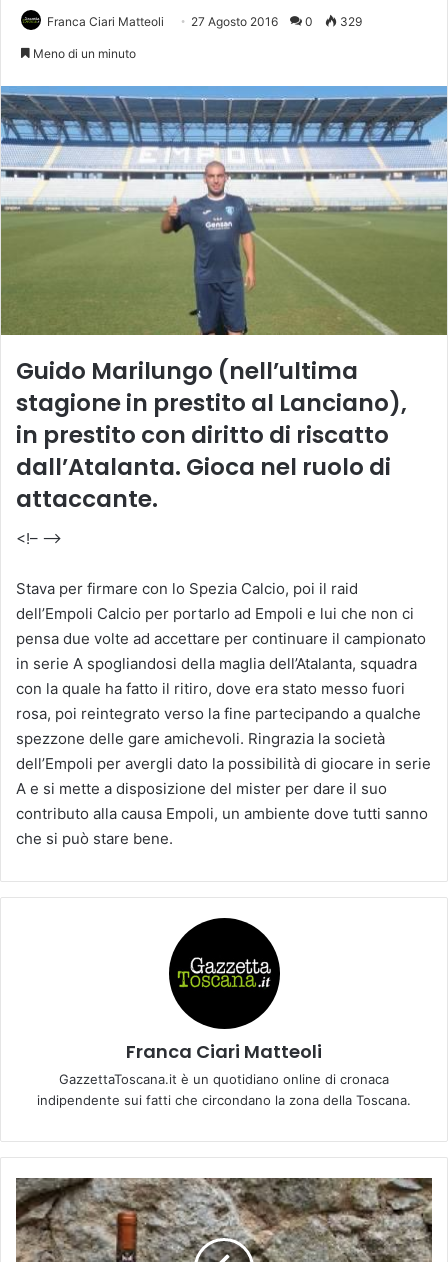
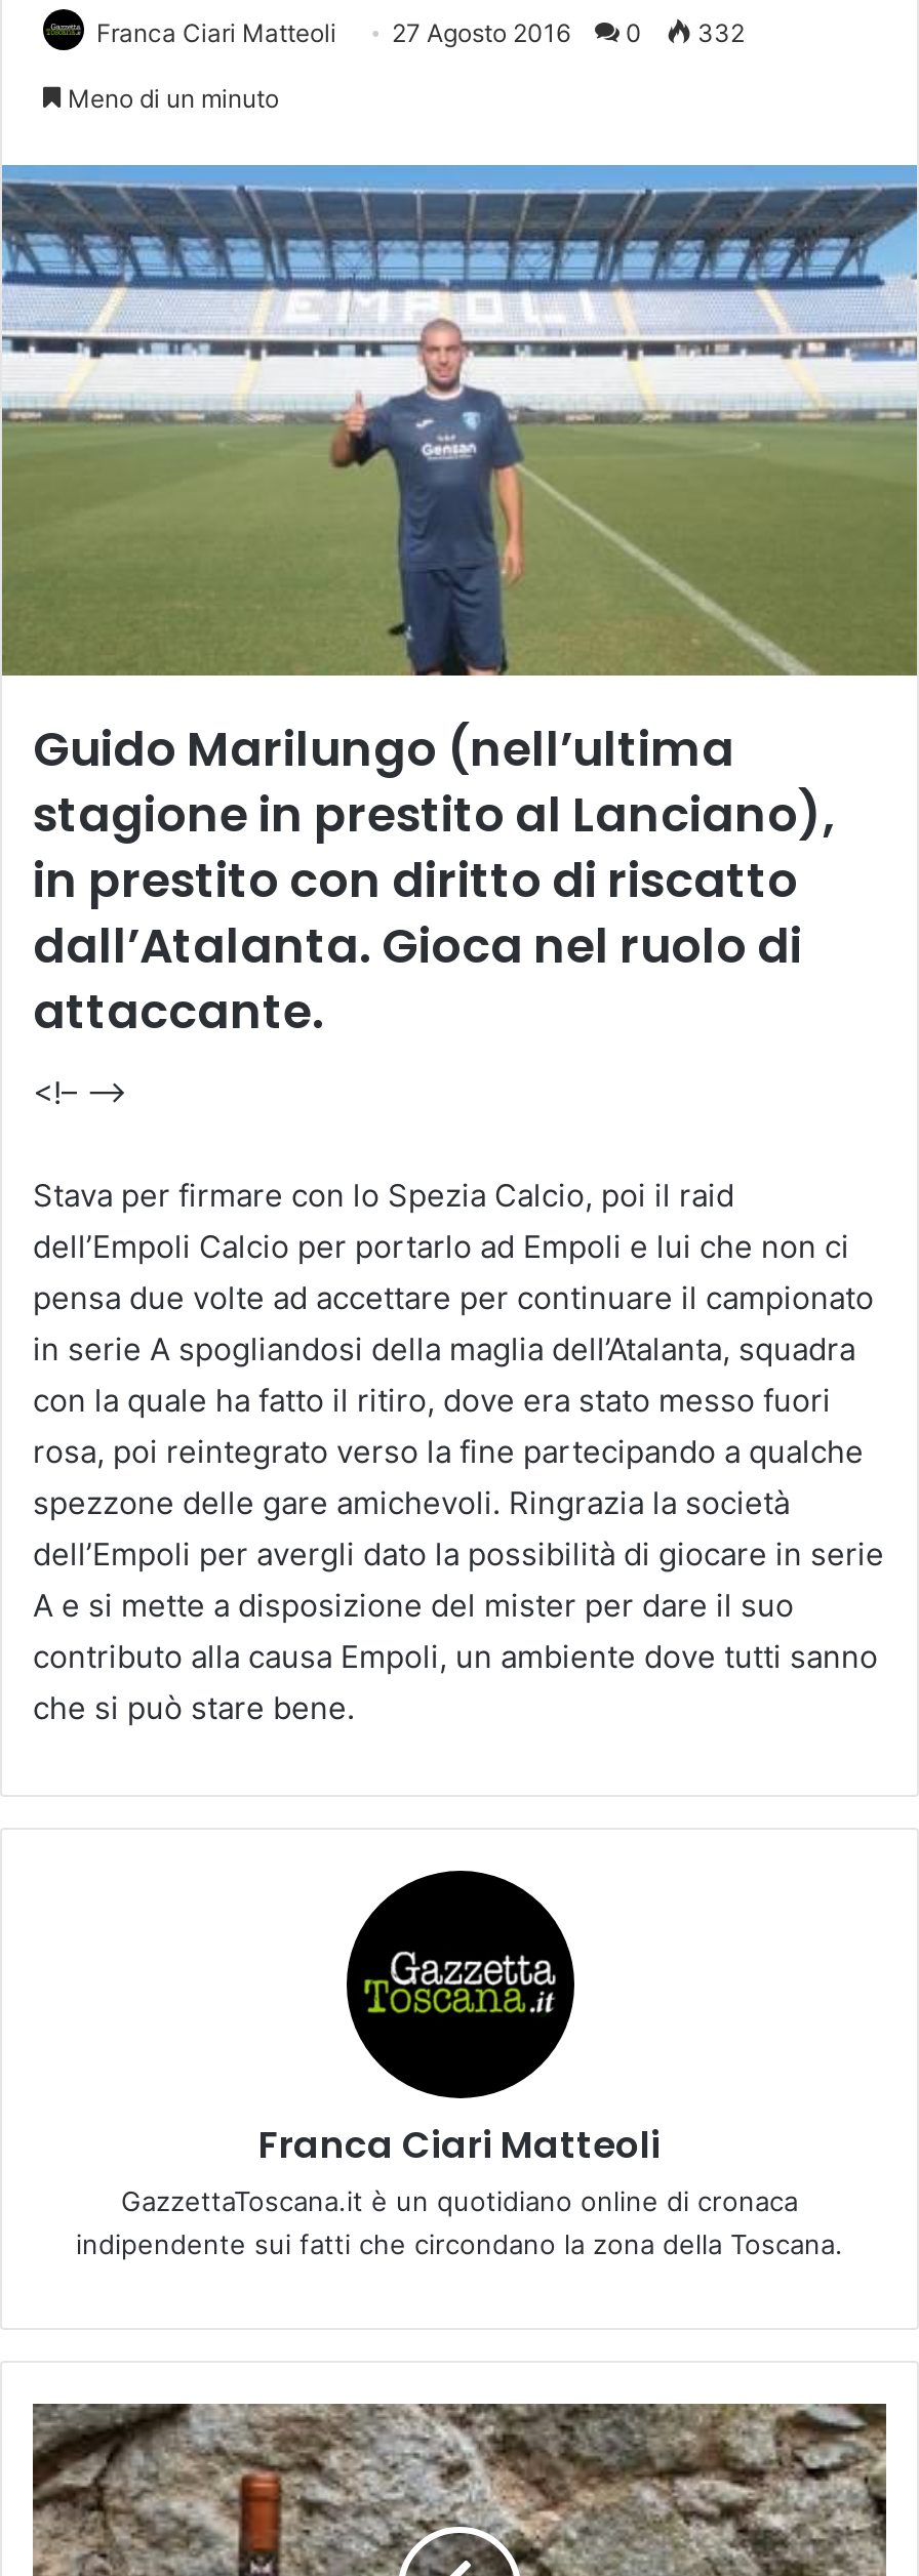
- Franca Ciari Matteoli 27 Agosto 2016 0 329
+ Franca Ciari Matteoli 27 Agosto 2016 0 332
